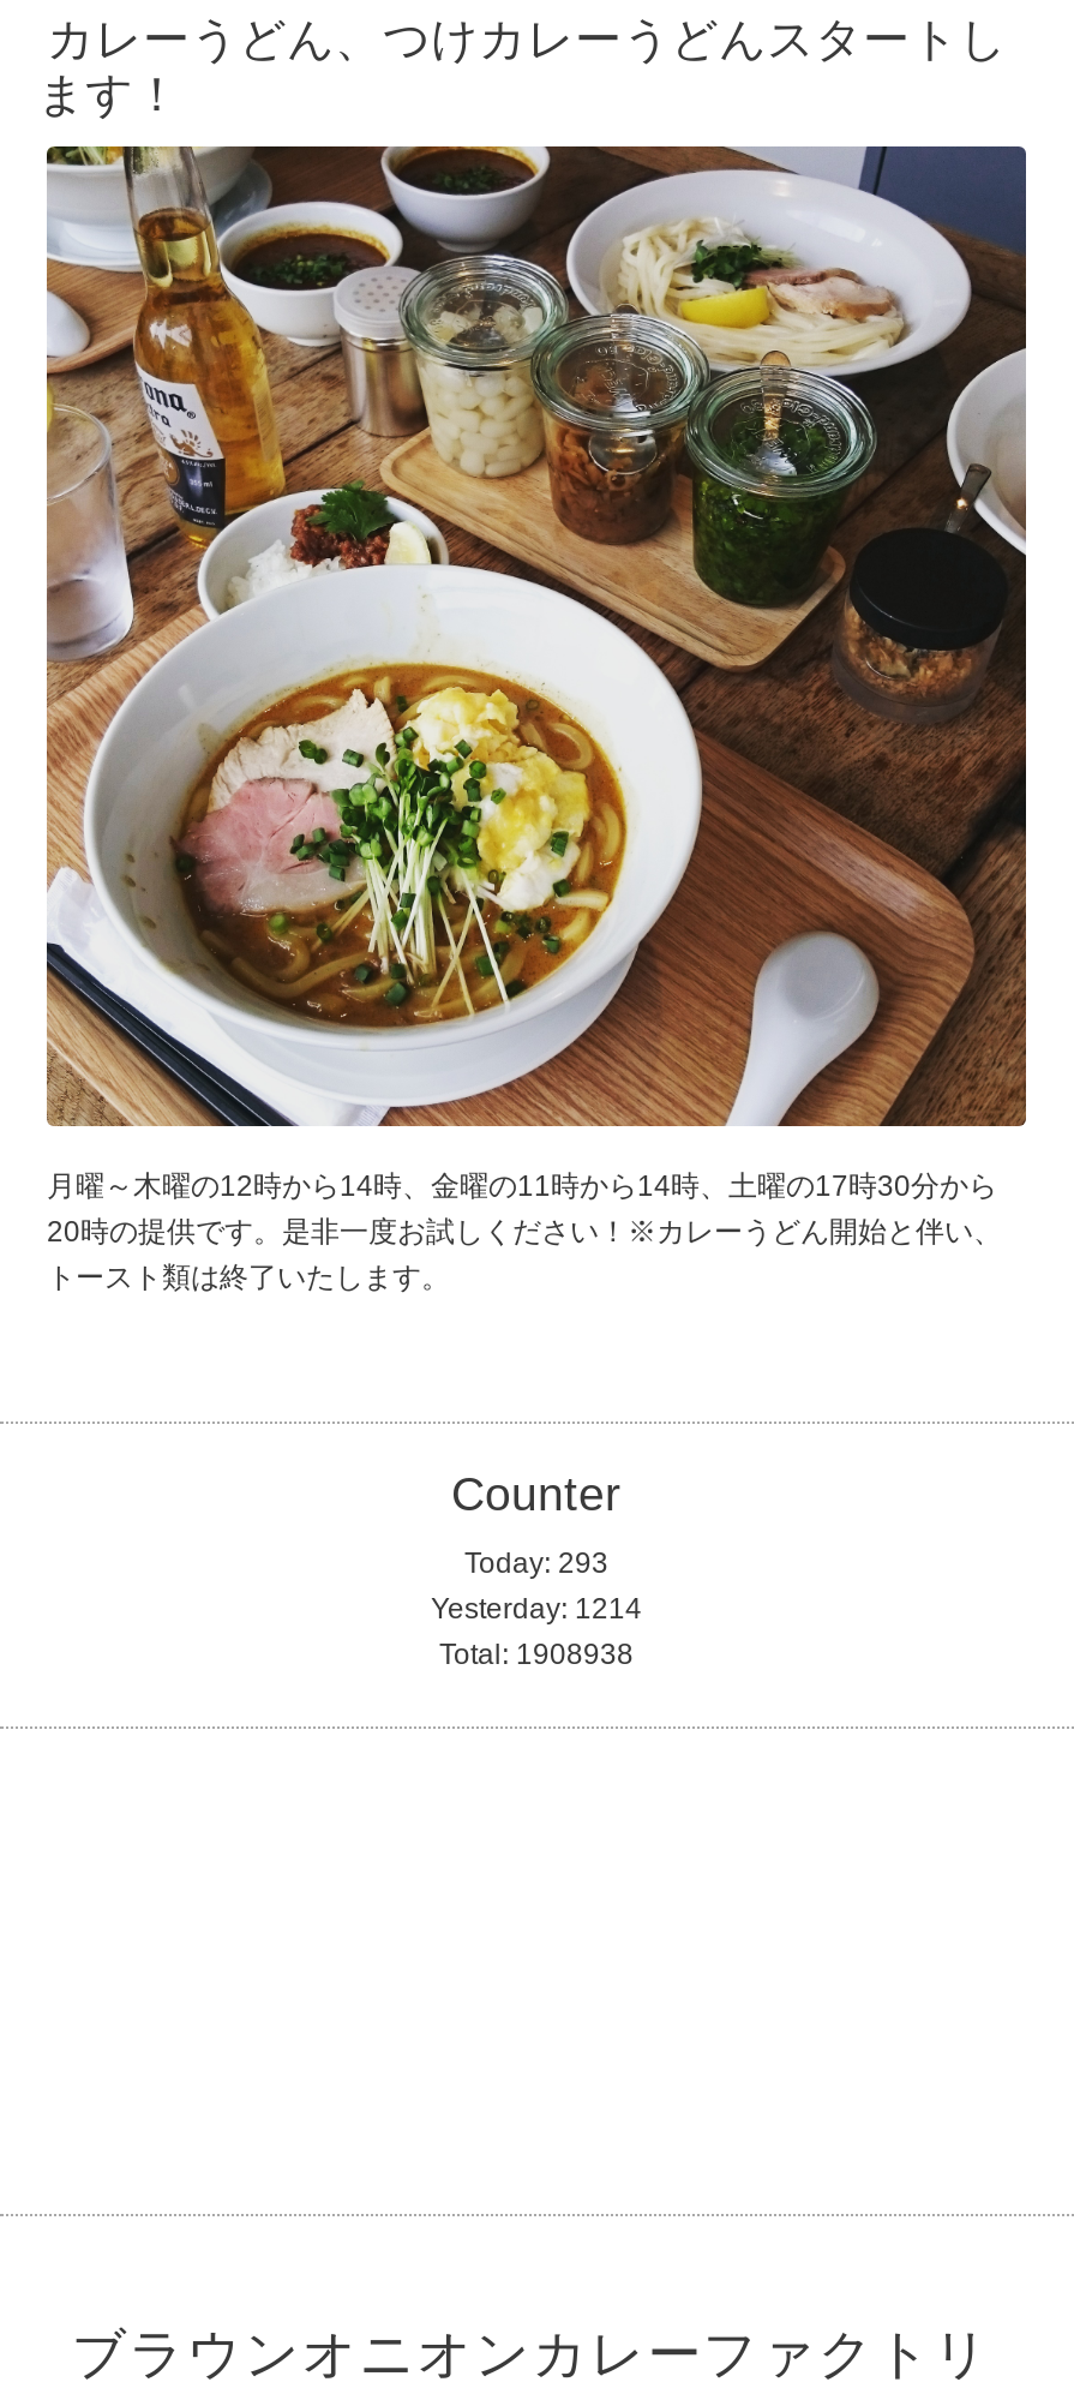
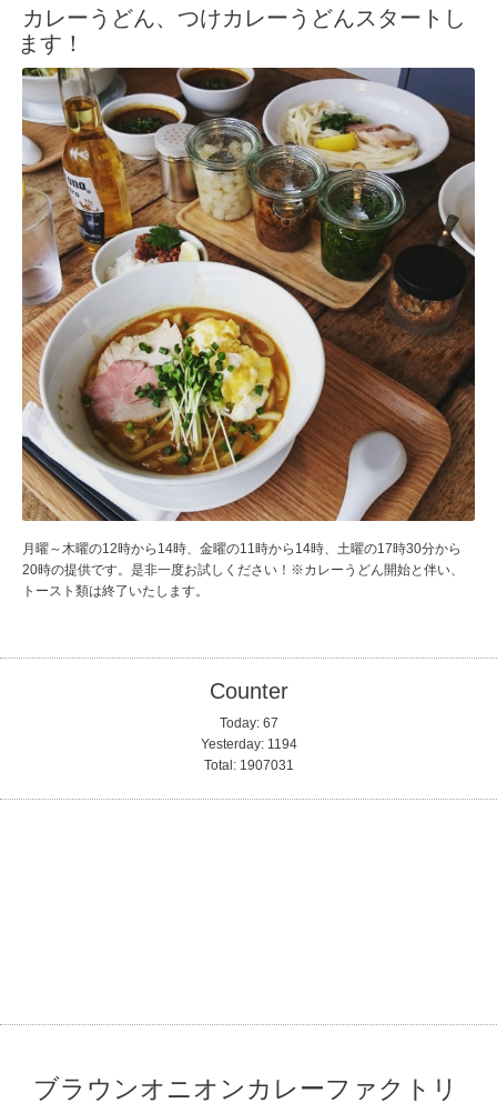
- Today: 293
+ Today: 67

- Yesterday: 1214
+ Yesterday: 1194

- Total: 1908938
+ Total: 1907031
